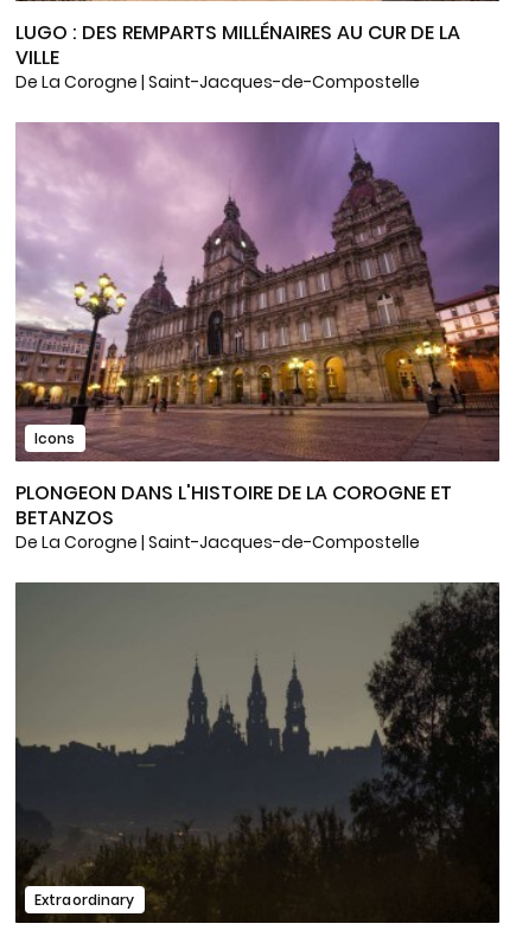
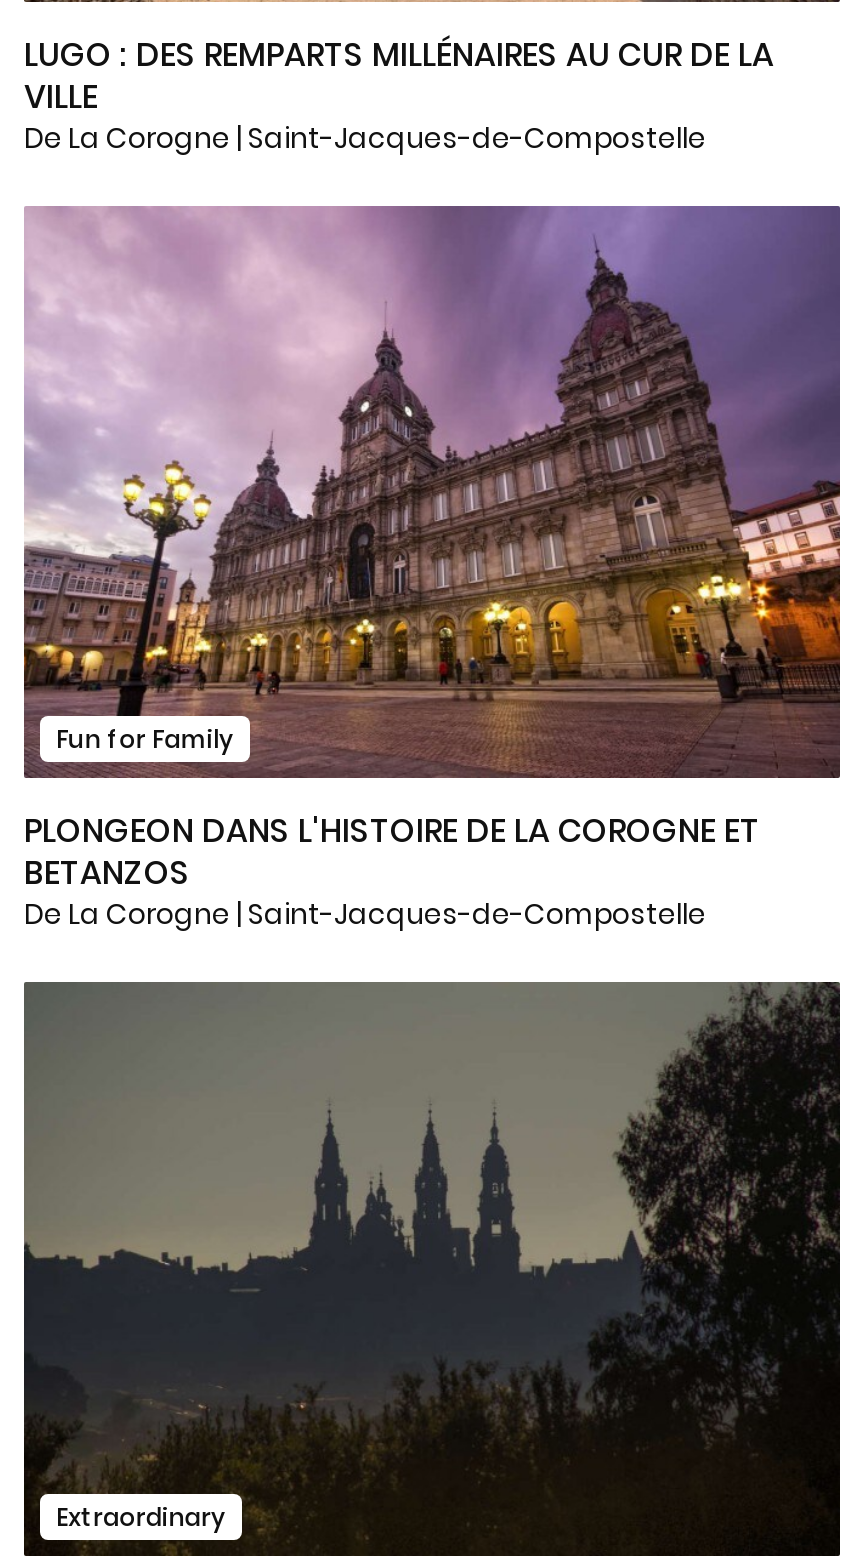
- Icons
+ Fun for Family
